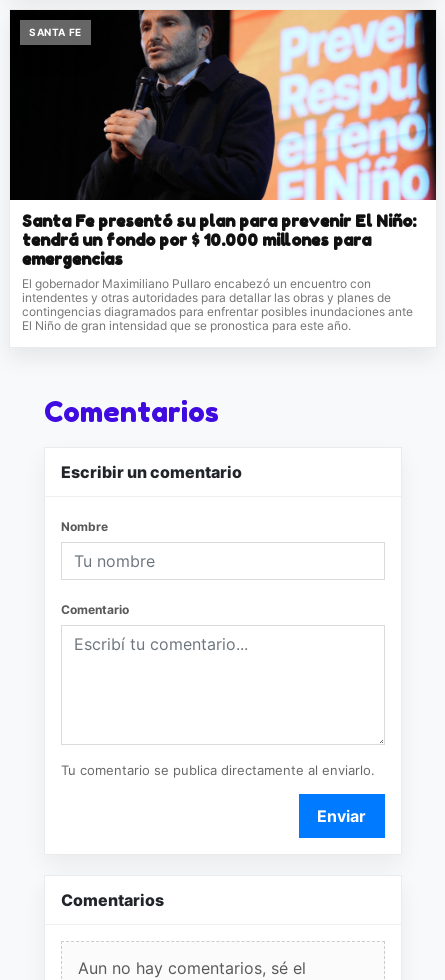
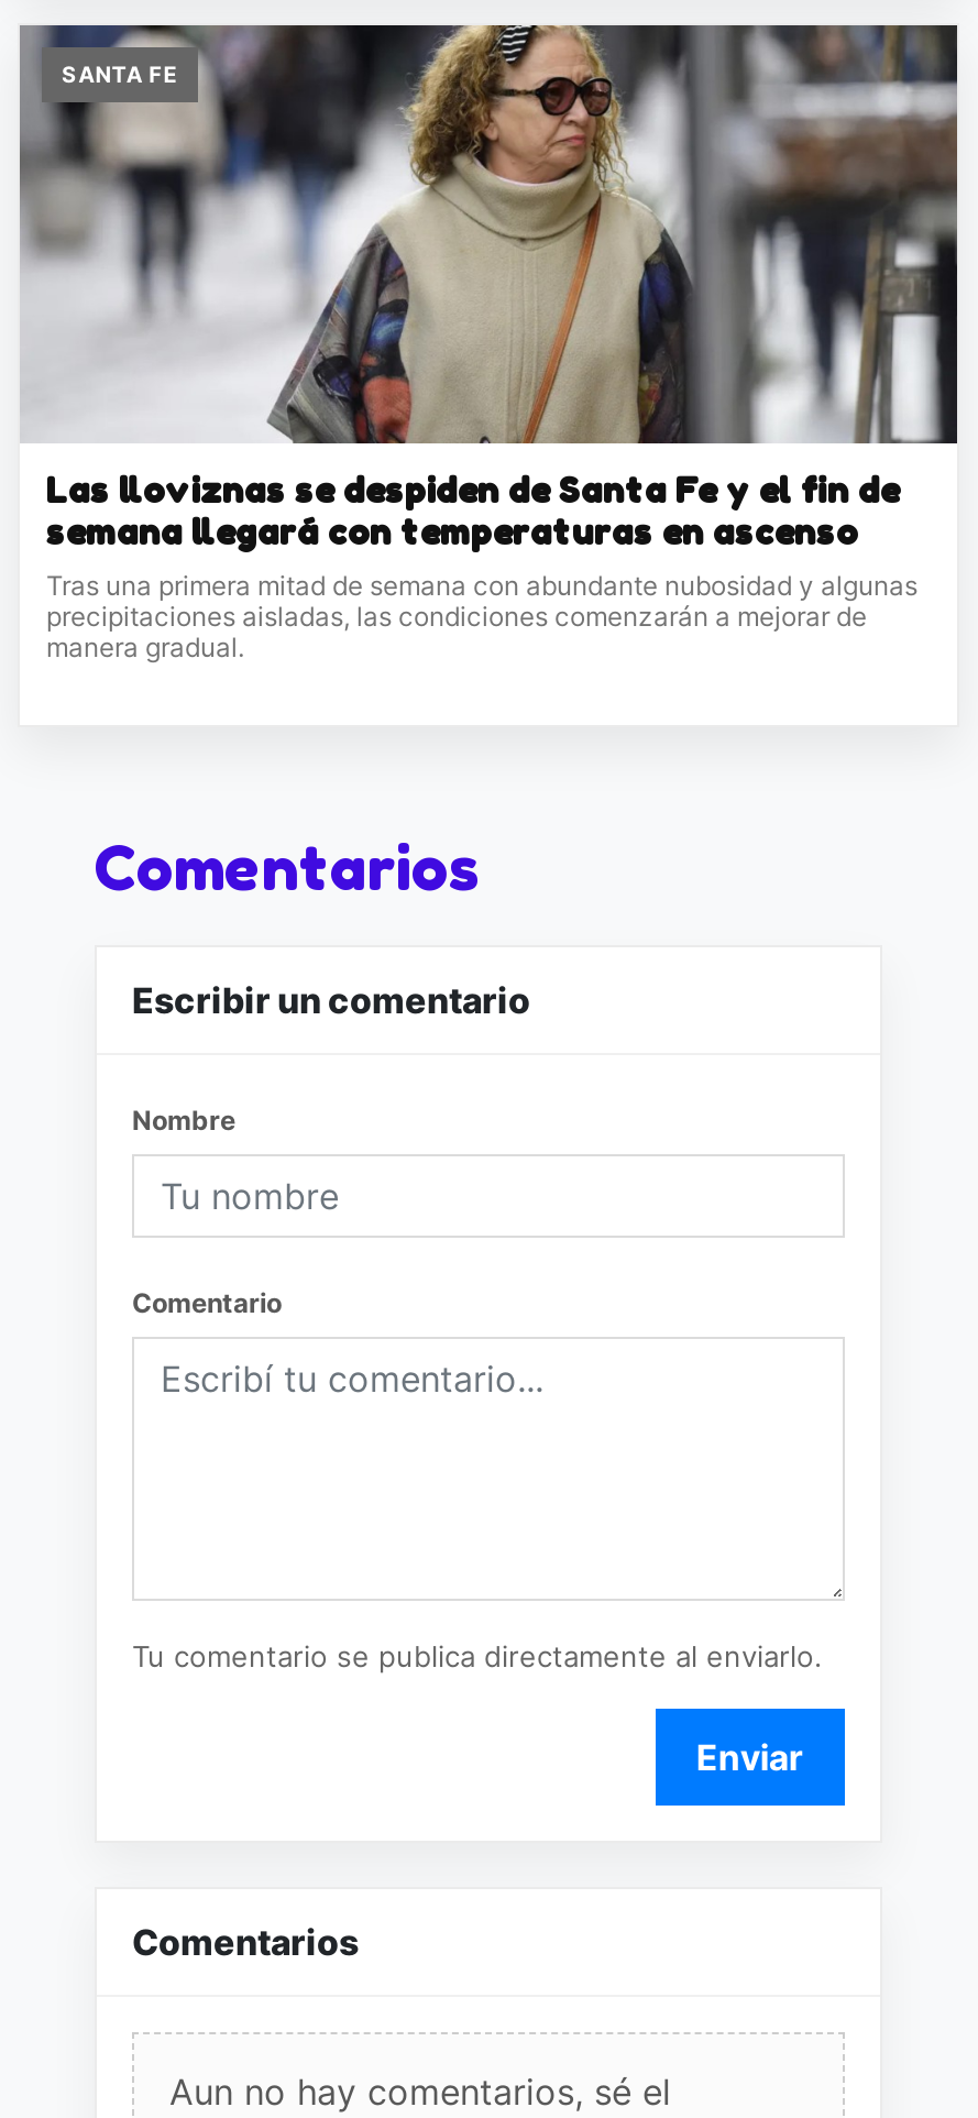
- [image]
- Santa Fe presentó su plan para prevenir El Niño:
- tendrá un fondo por $ 10.000 millones para
- emergencias
- El gobernador Maximiliano Pullaro encabezó un encuentro con
- intendentes y otras autoridades para detallar las obras y planes de
- contingencias diagramados para enfrentar posibles inundaciones ante
- El Niño de gran intensidad que se pronostica para este año.
+ [image]
+ Las lloviznas se despiden de Santa Fe y el fin de
+ semana llegará con temperaturas en ascenso
+ Tras una primera mitad de semana con abundante nubosidad y algunas
+ precipitaciones aisladas, las condiciones comenzarán a mejorar de
+ manera gradual.
